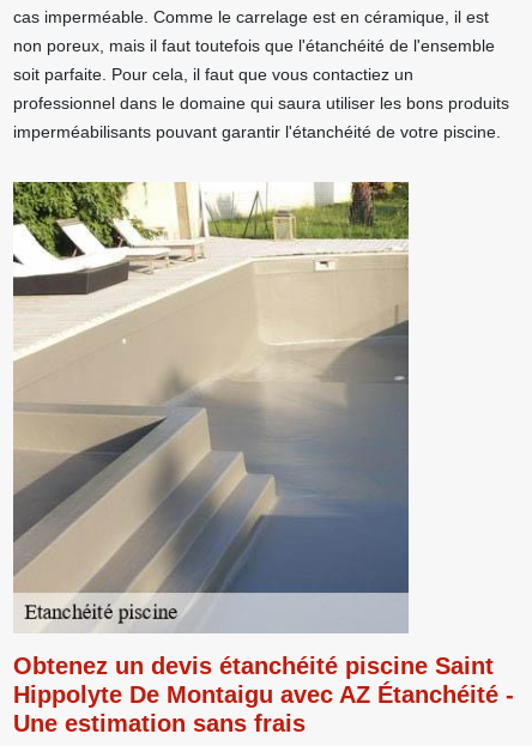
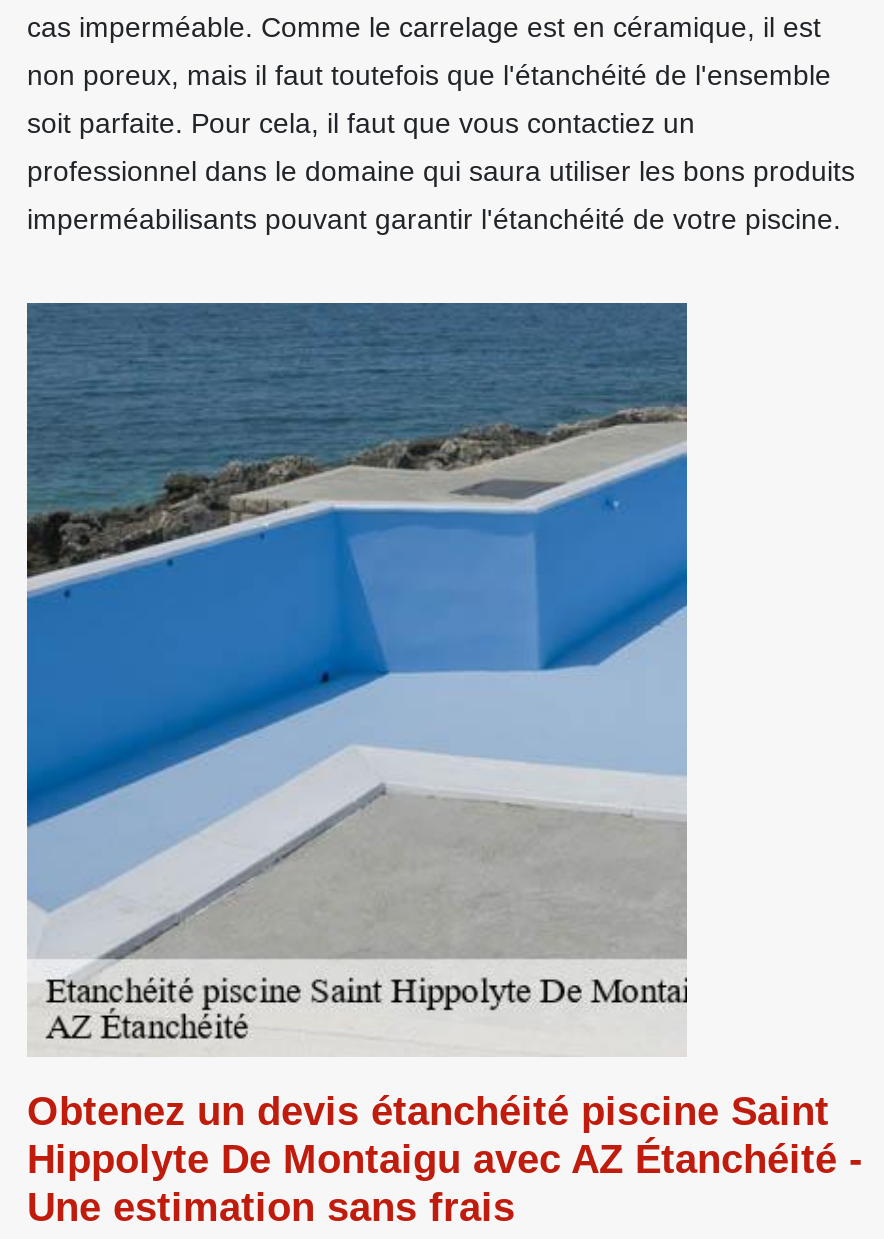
- [image]
+ [image]
